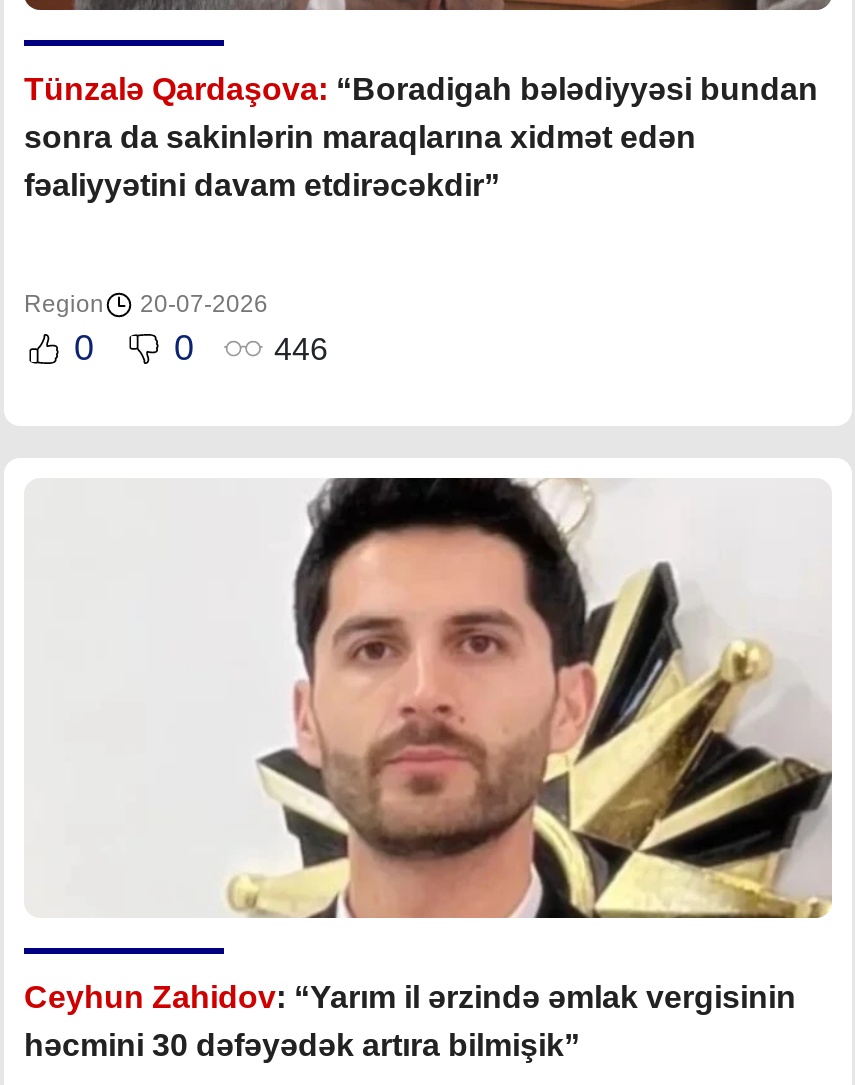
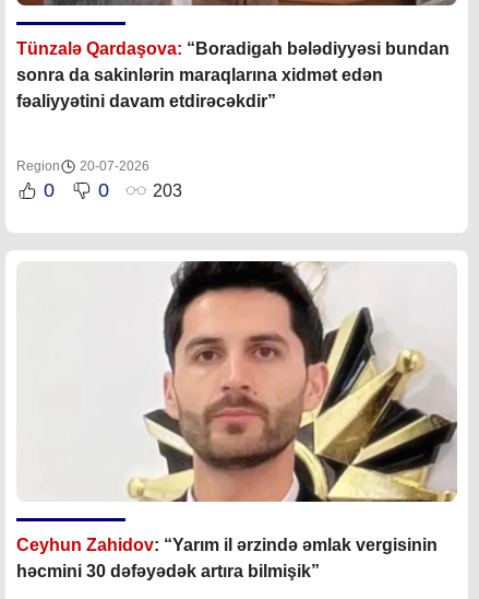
- 446
+ 203
